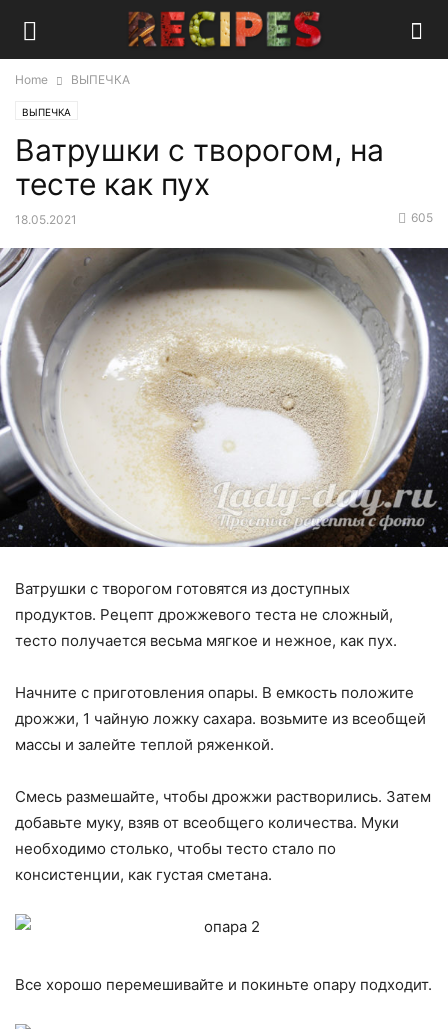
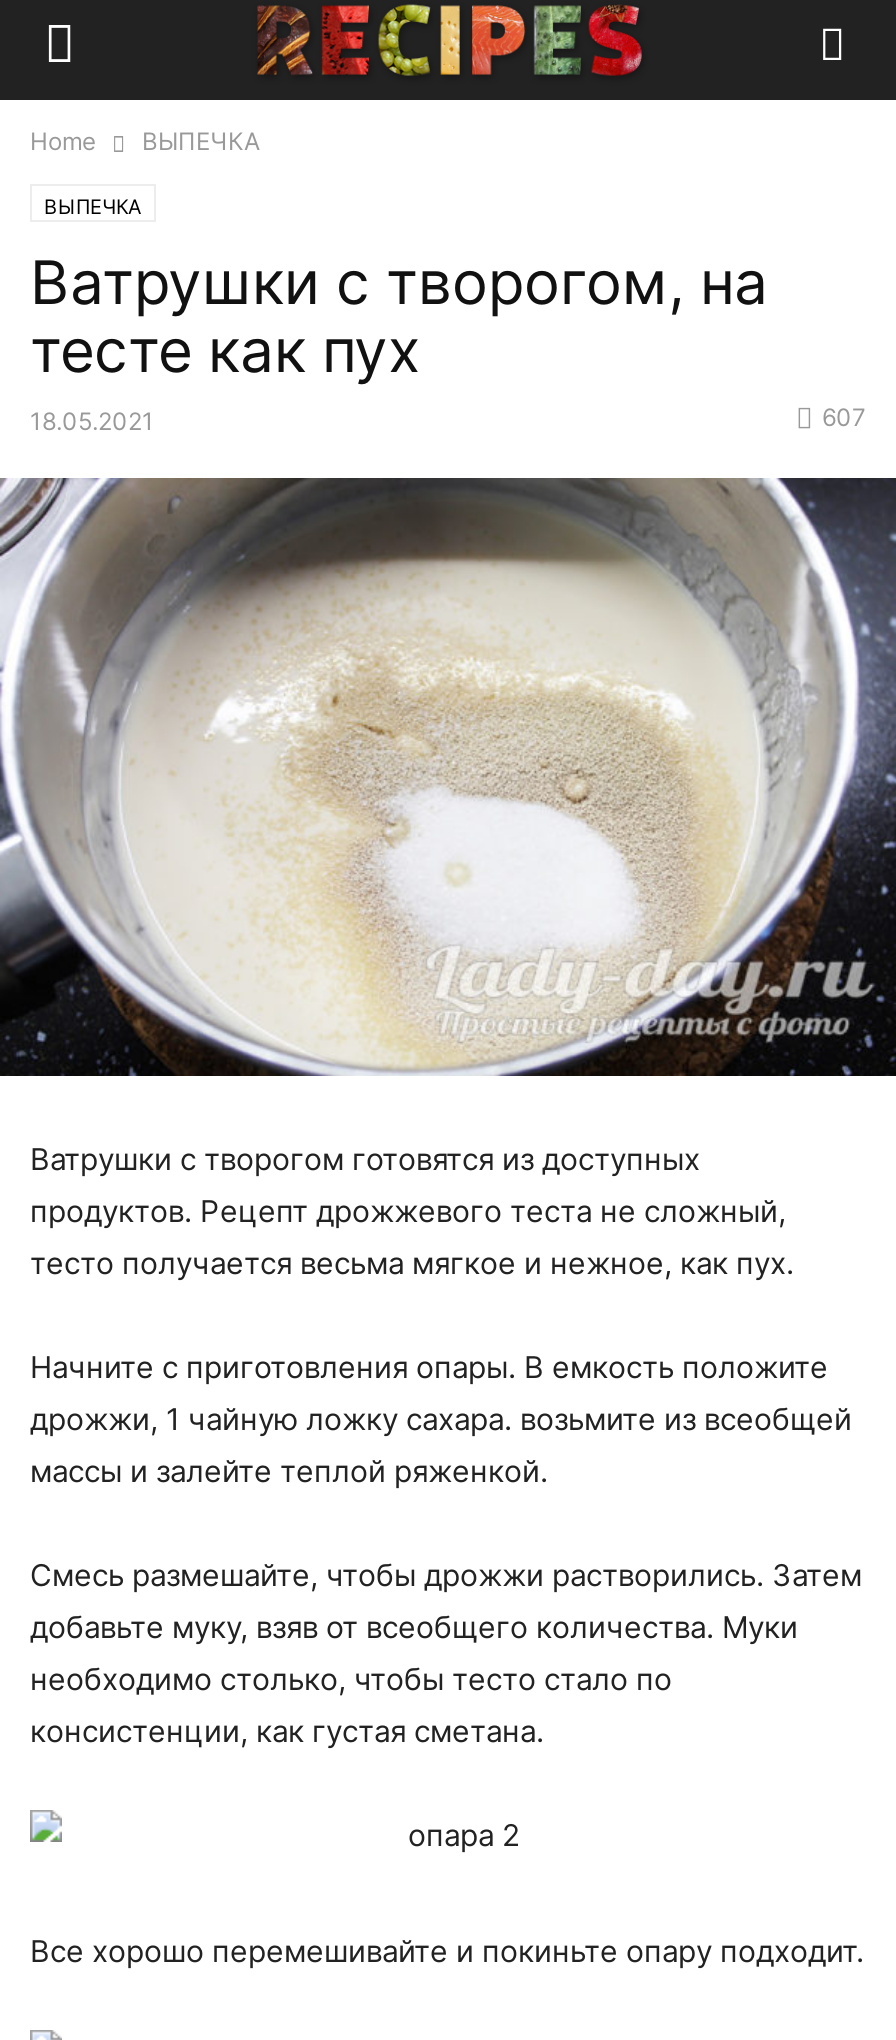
- 605
+ 607
